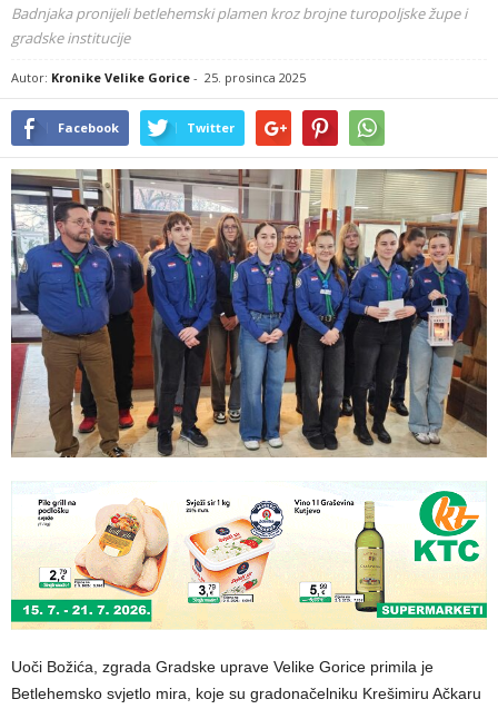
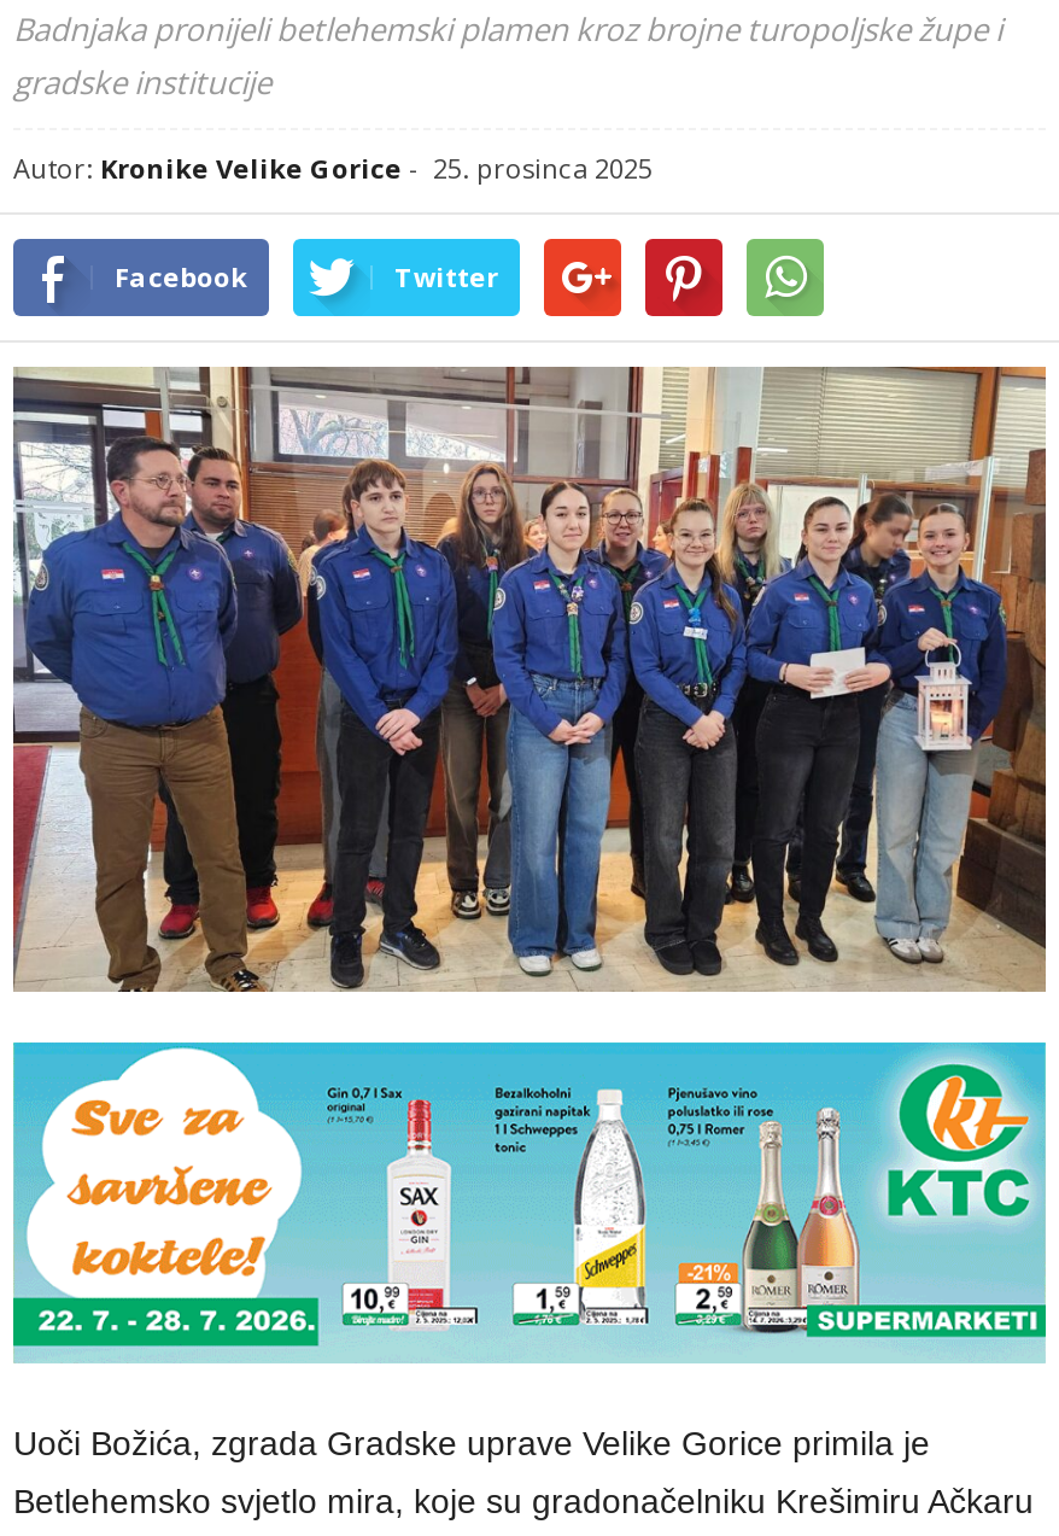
- [image]
+ [image]
